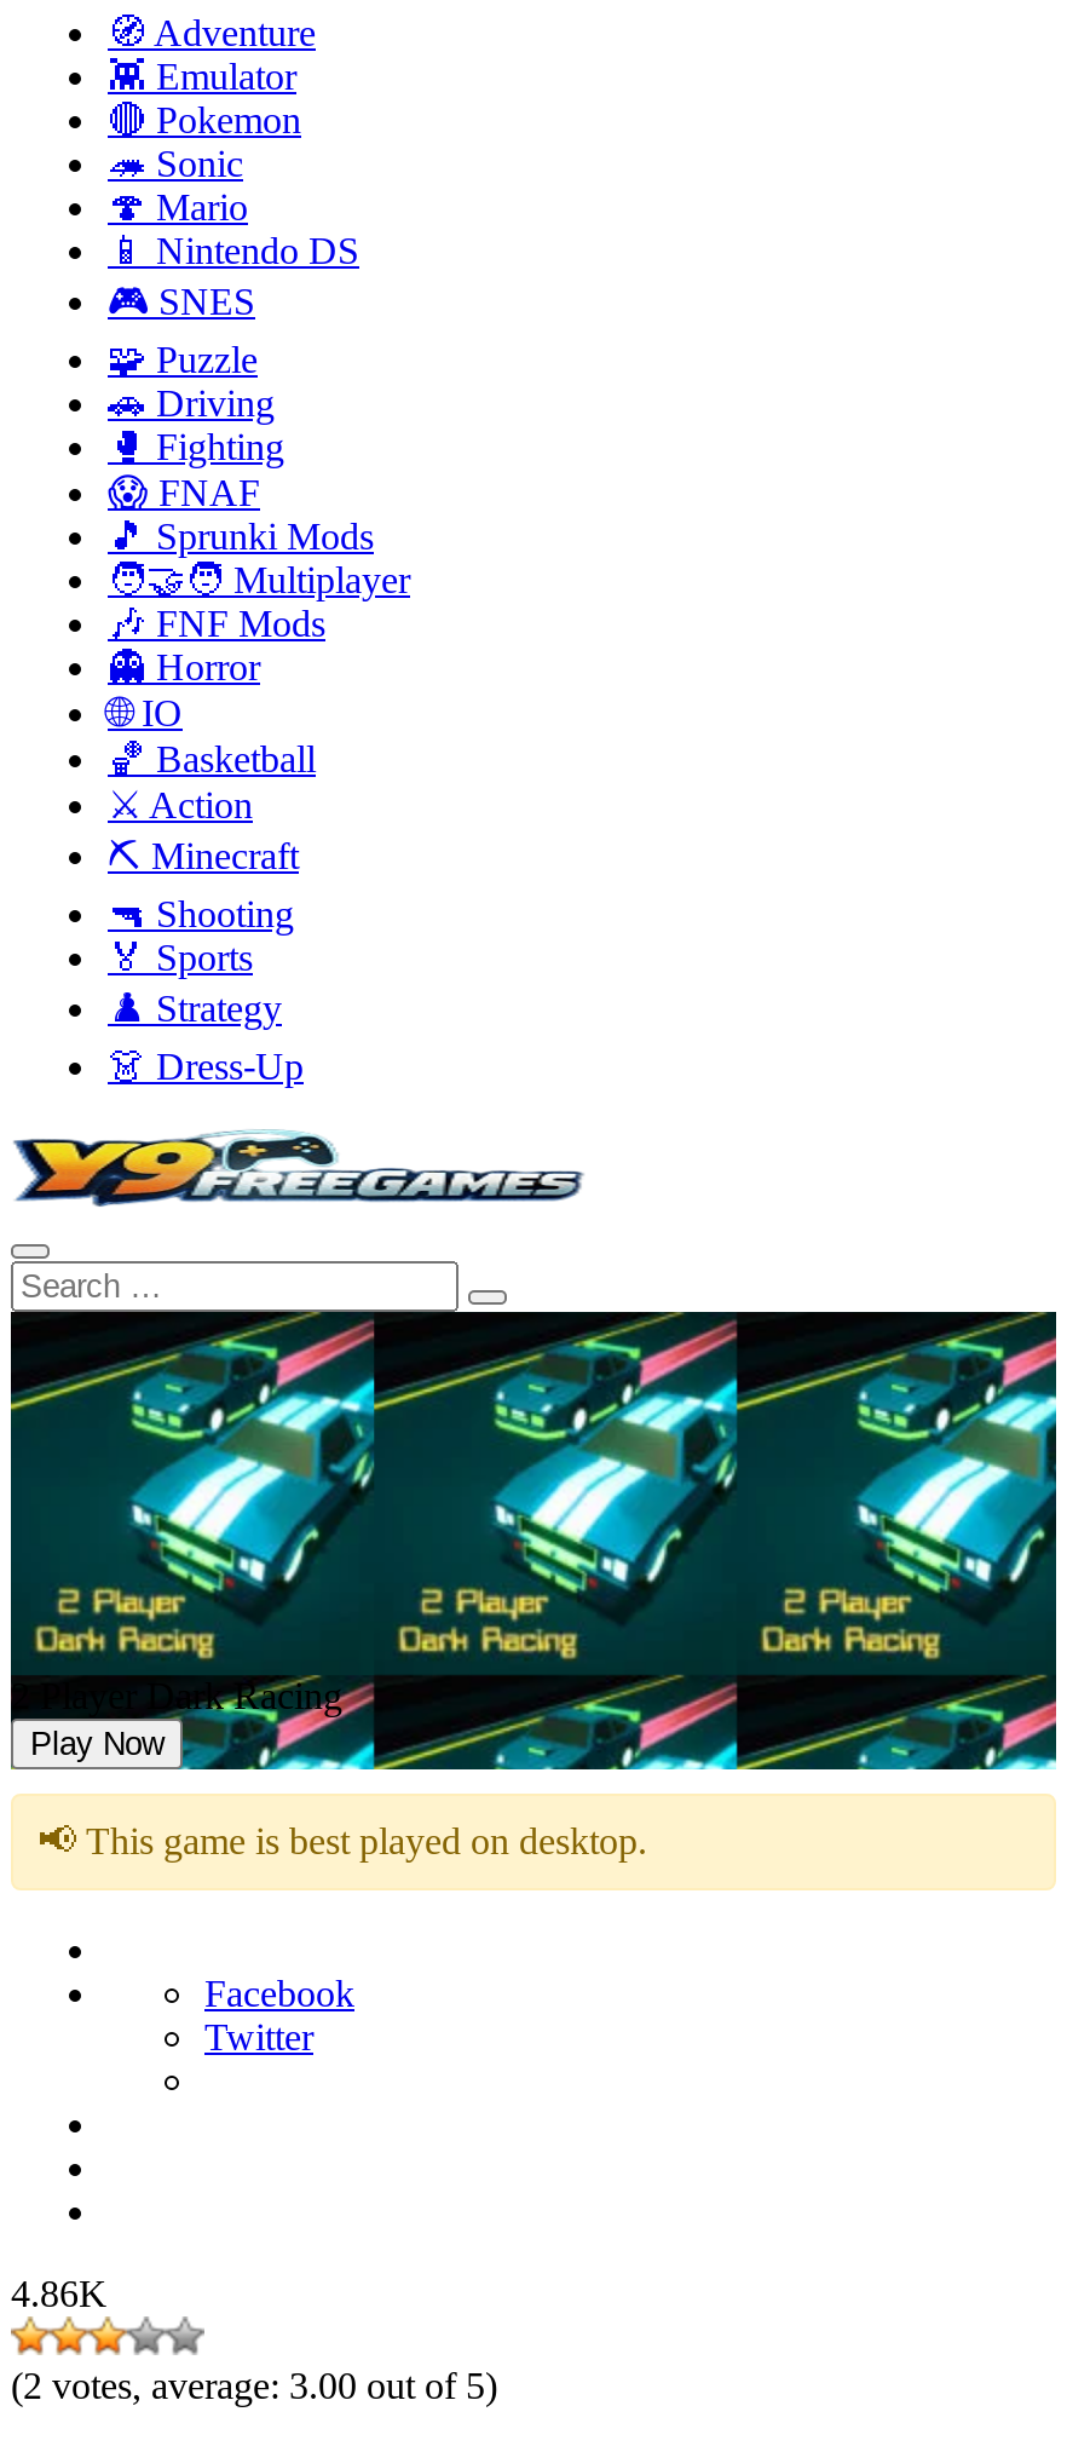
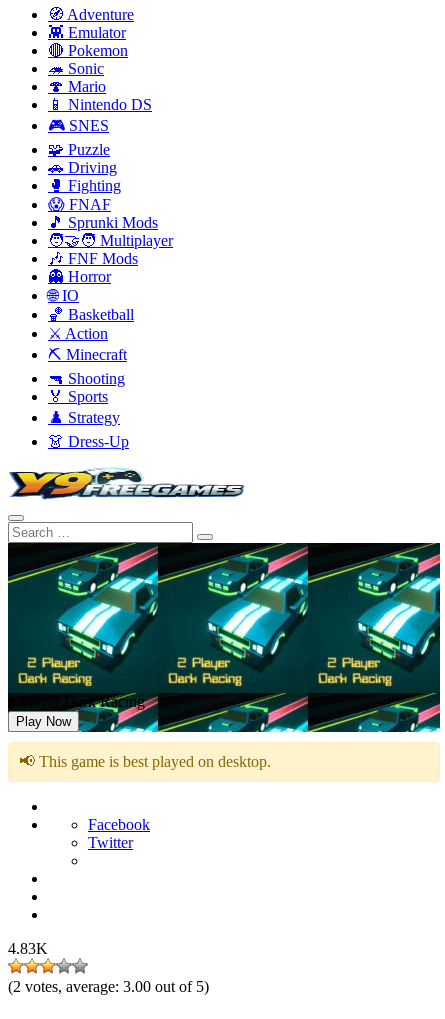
- 4.86K
+ 4.83K
